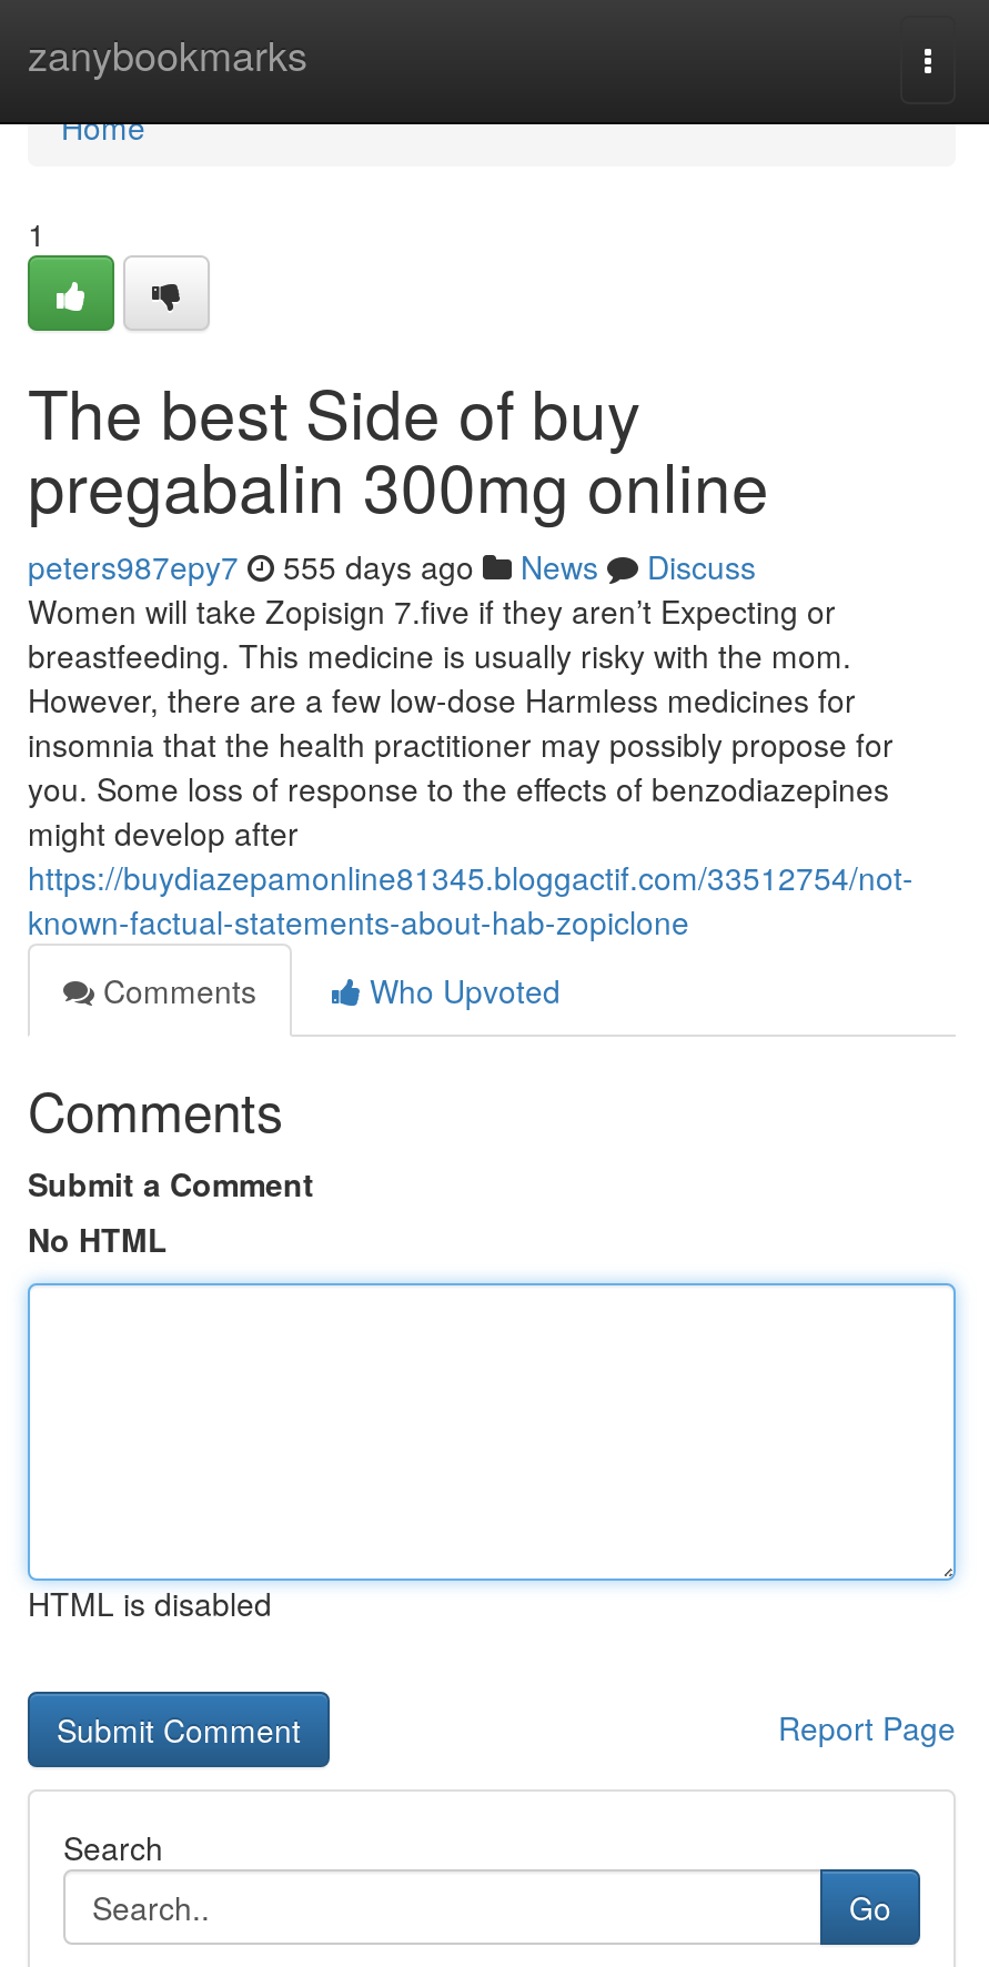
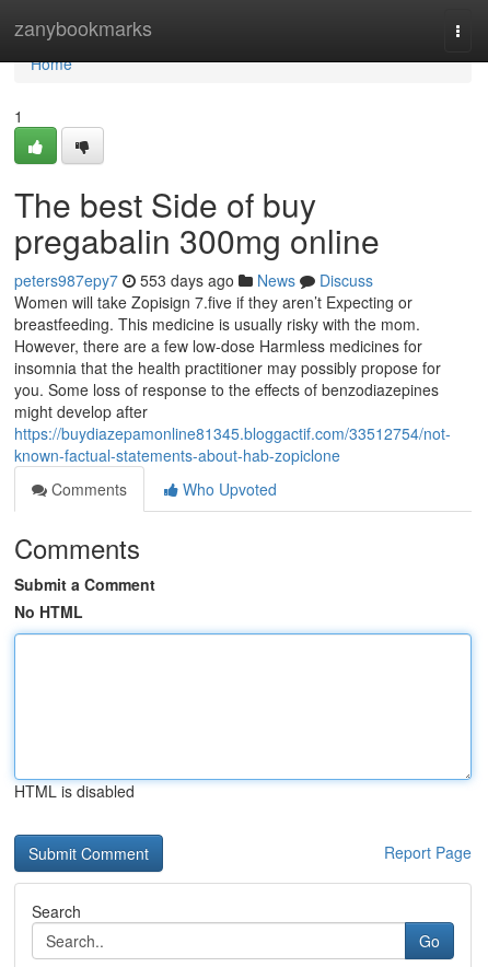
- peters987epy7 555 days ago News Discuss
+ peters987epy7 553 days ago News Discuss
